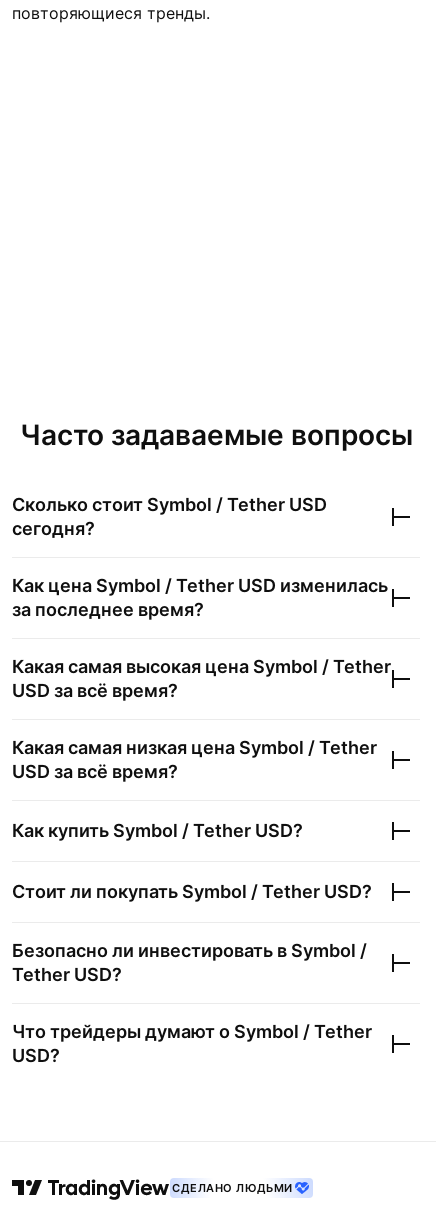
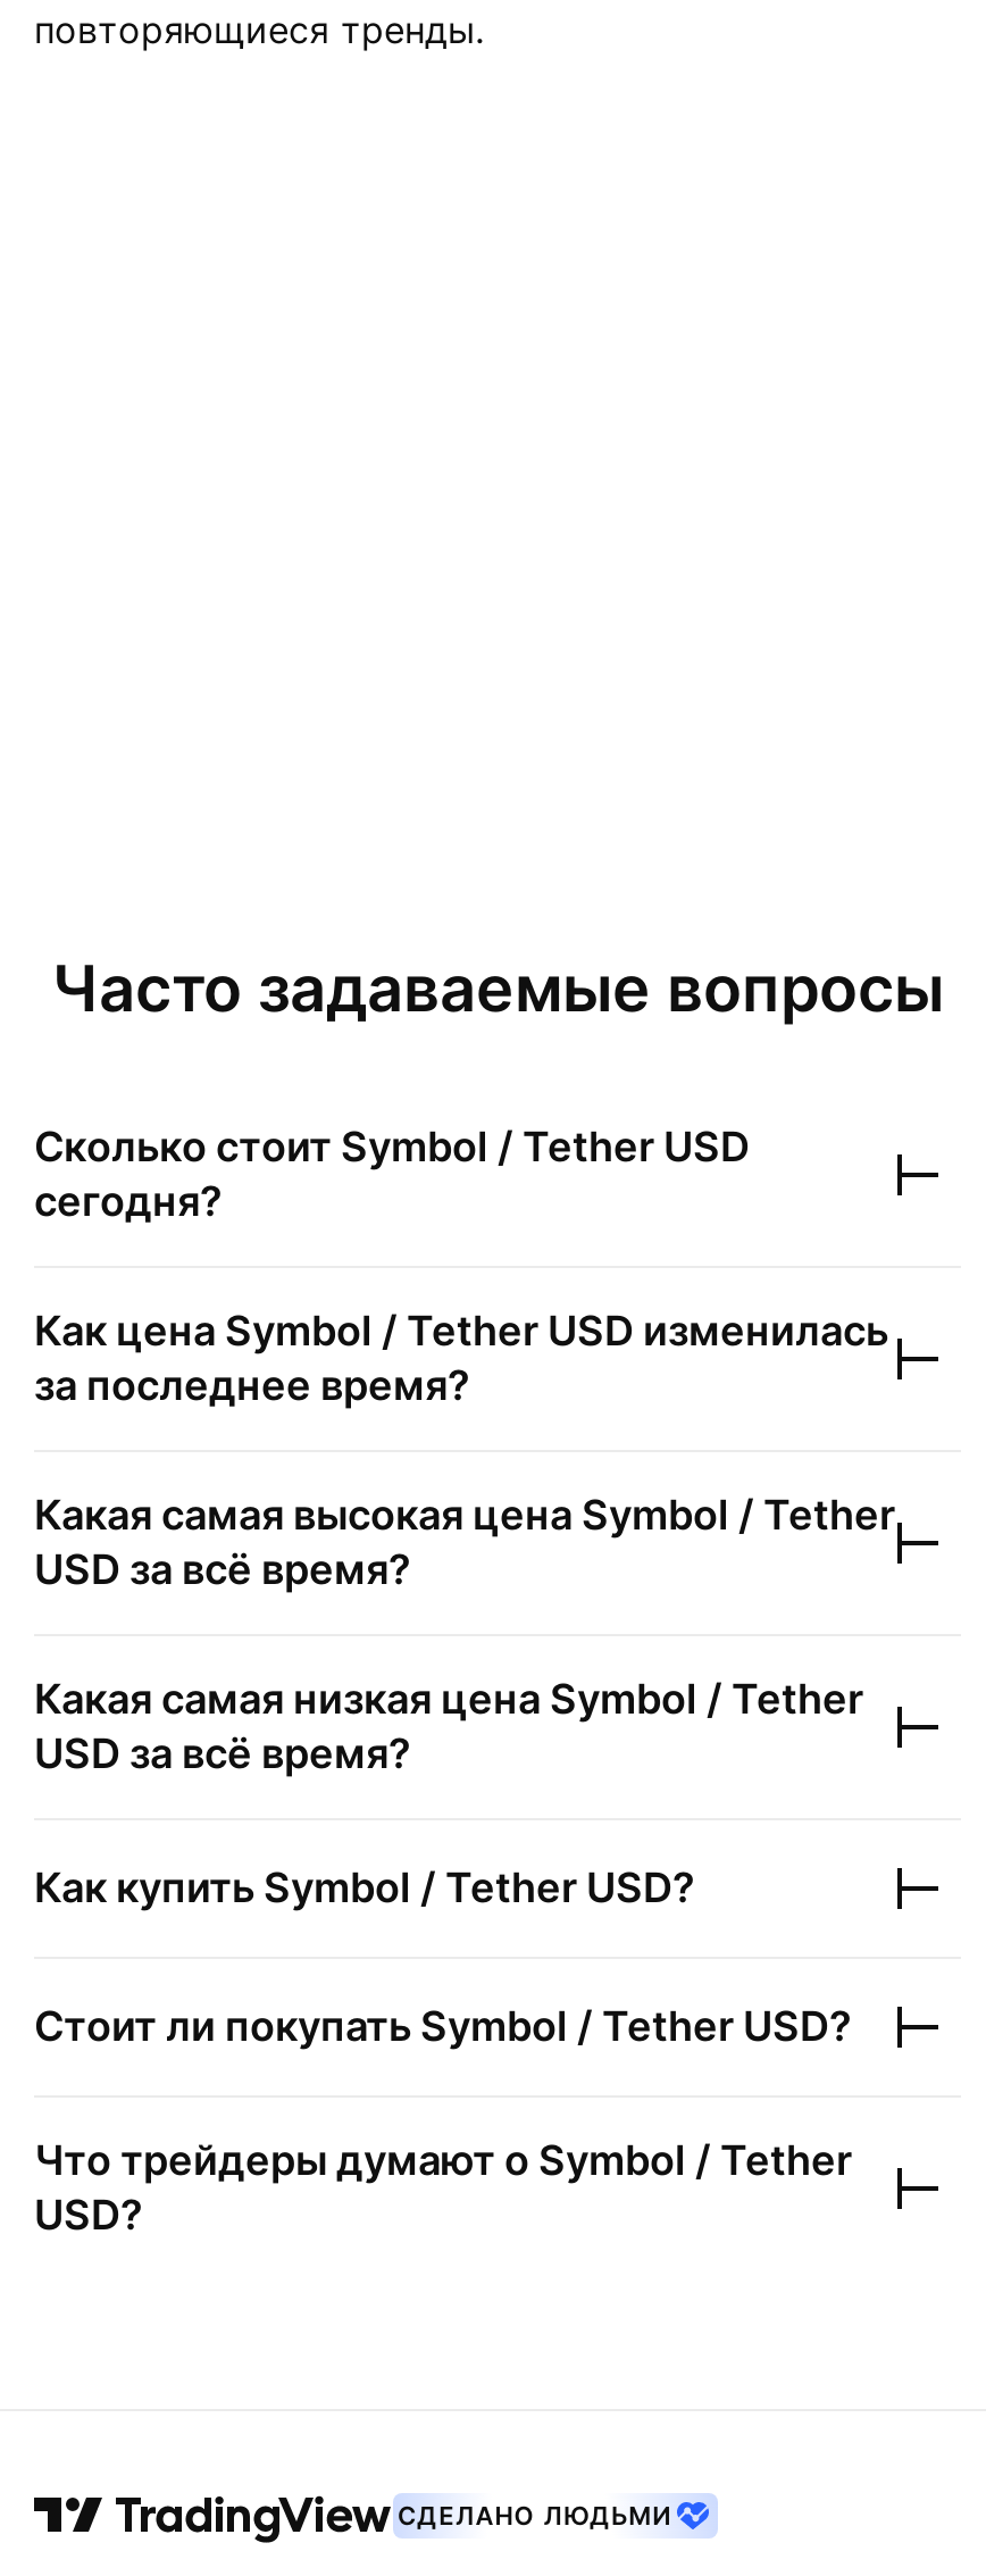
- Безопасно ли инвестировать в Symbol /
- Tether USD?
